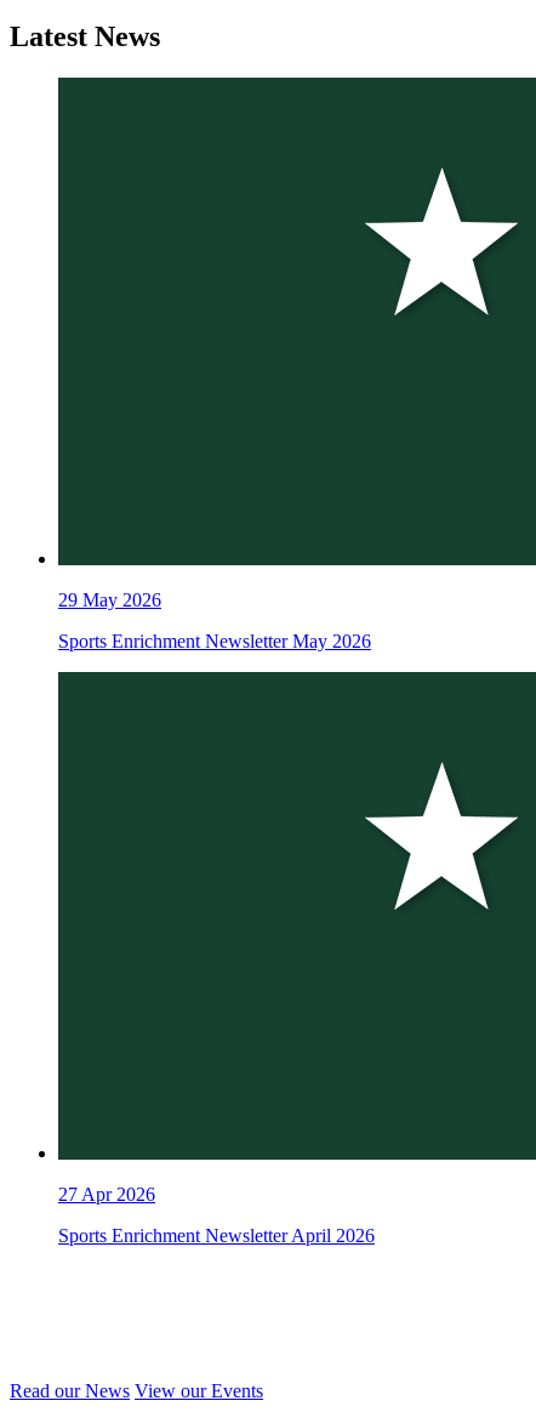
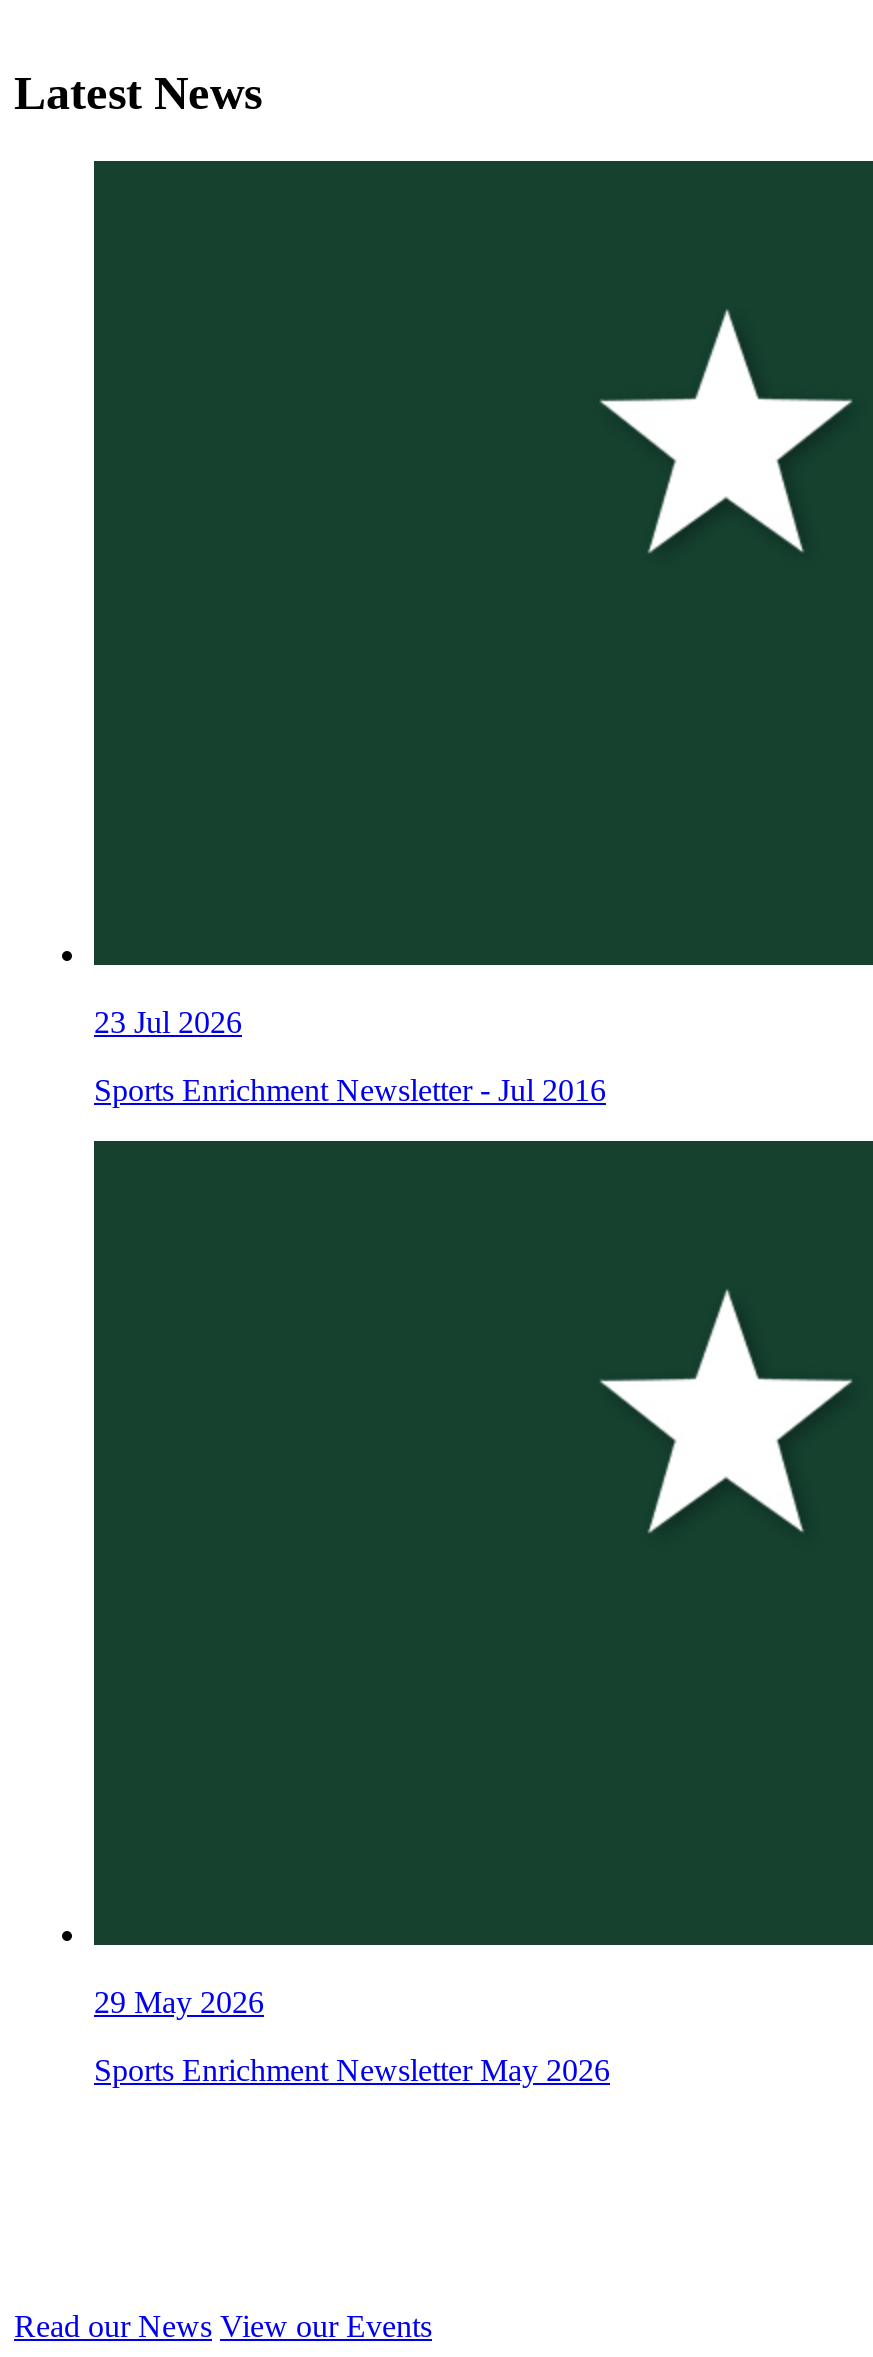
+ 23 Jul 2026
+ Sports Enrichment Newsletter - Jul 2016

moved down: 29 May 2026 | Sports Enrichment Newsletter May 2026

- 27 Apr 2026
- Sports Enrichment Newsletter April 2026
